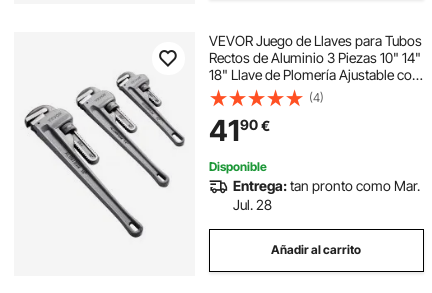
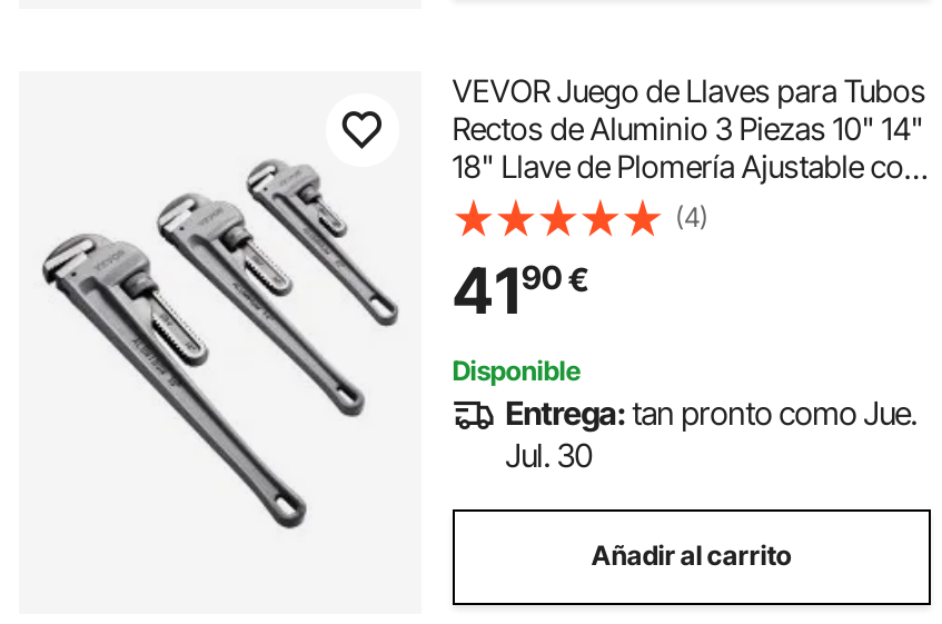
- Entrega: tan pronto como Mar.
+ Entrega: tan pronto como Jue.

- Jul. 28
+ Jul. 30
